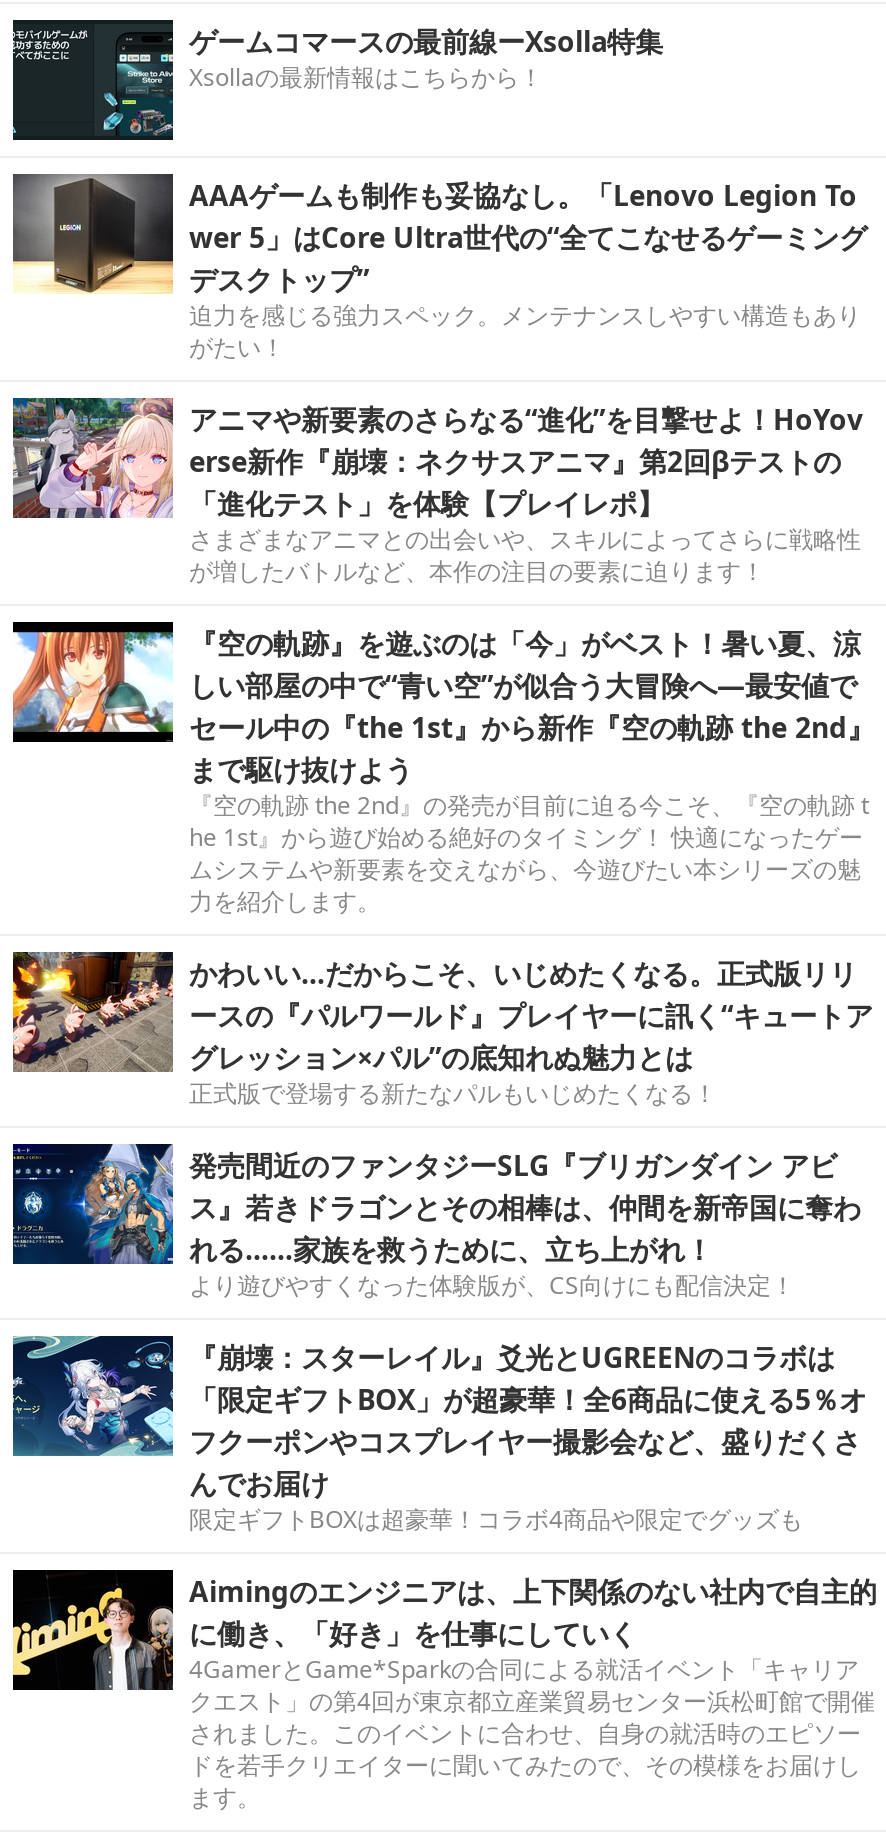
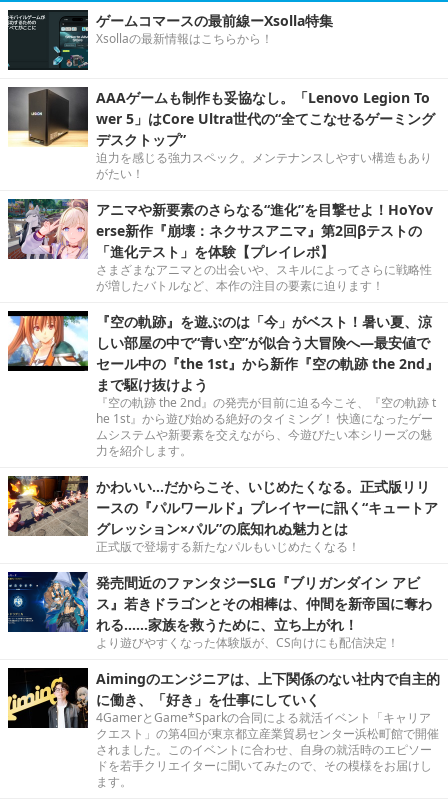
- [image]
- 『崩壊：スターレイル』爻光とUGREENのコラボは
- 「限定ギフトBOX」が超豪華！全6商品に使える5％オ
- フクーポンやコスプレイヤー撮影会など、盛りだくさ
- んでお届け
- 限定ギフトBOXは超豪華！コラボ4商品や限定でグッズも
